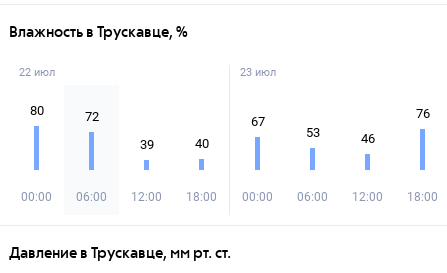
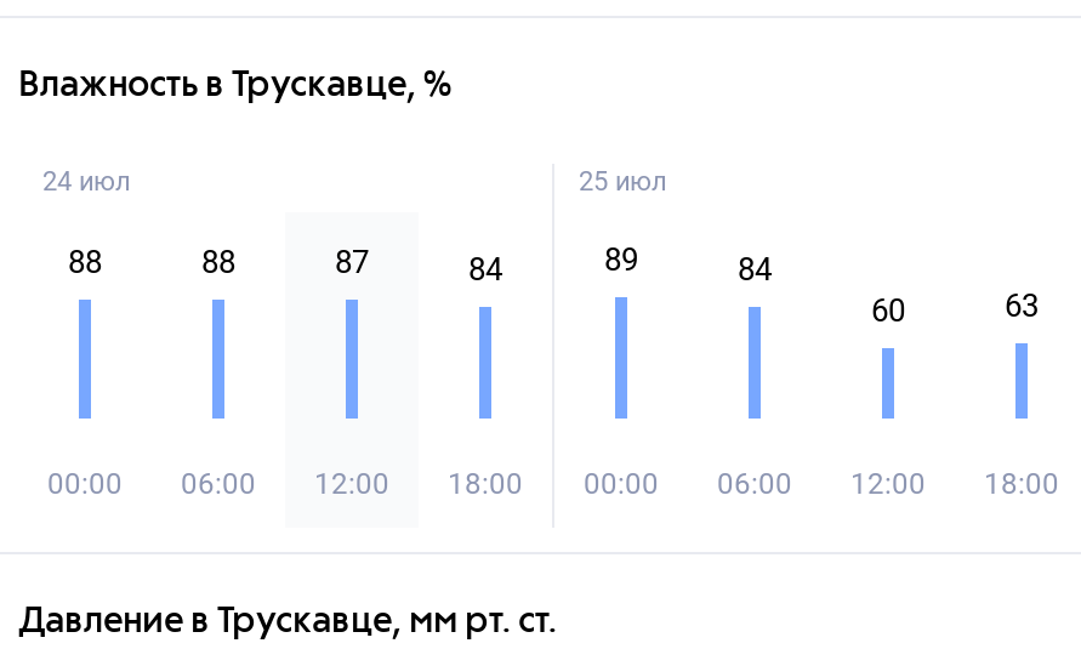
- 22 июл
+ 24 июл

- 23 июл
+ 25 июл

- 80
+ 88

- 76
+ 63

- 72
+ 88

- 67
+ 89

- 53
+ 84

- 40
+ 84

- 46
+ 60

- 39
+ 87
